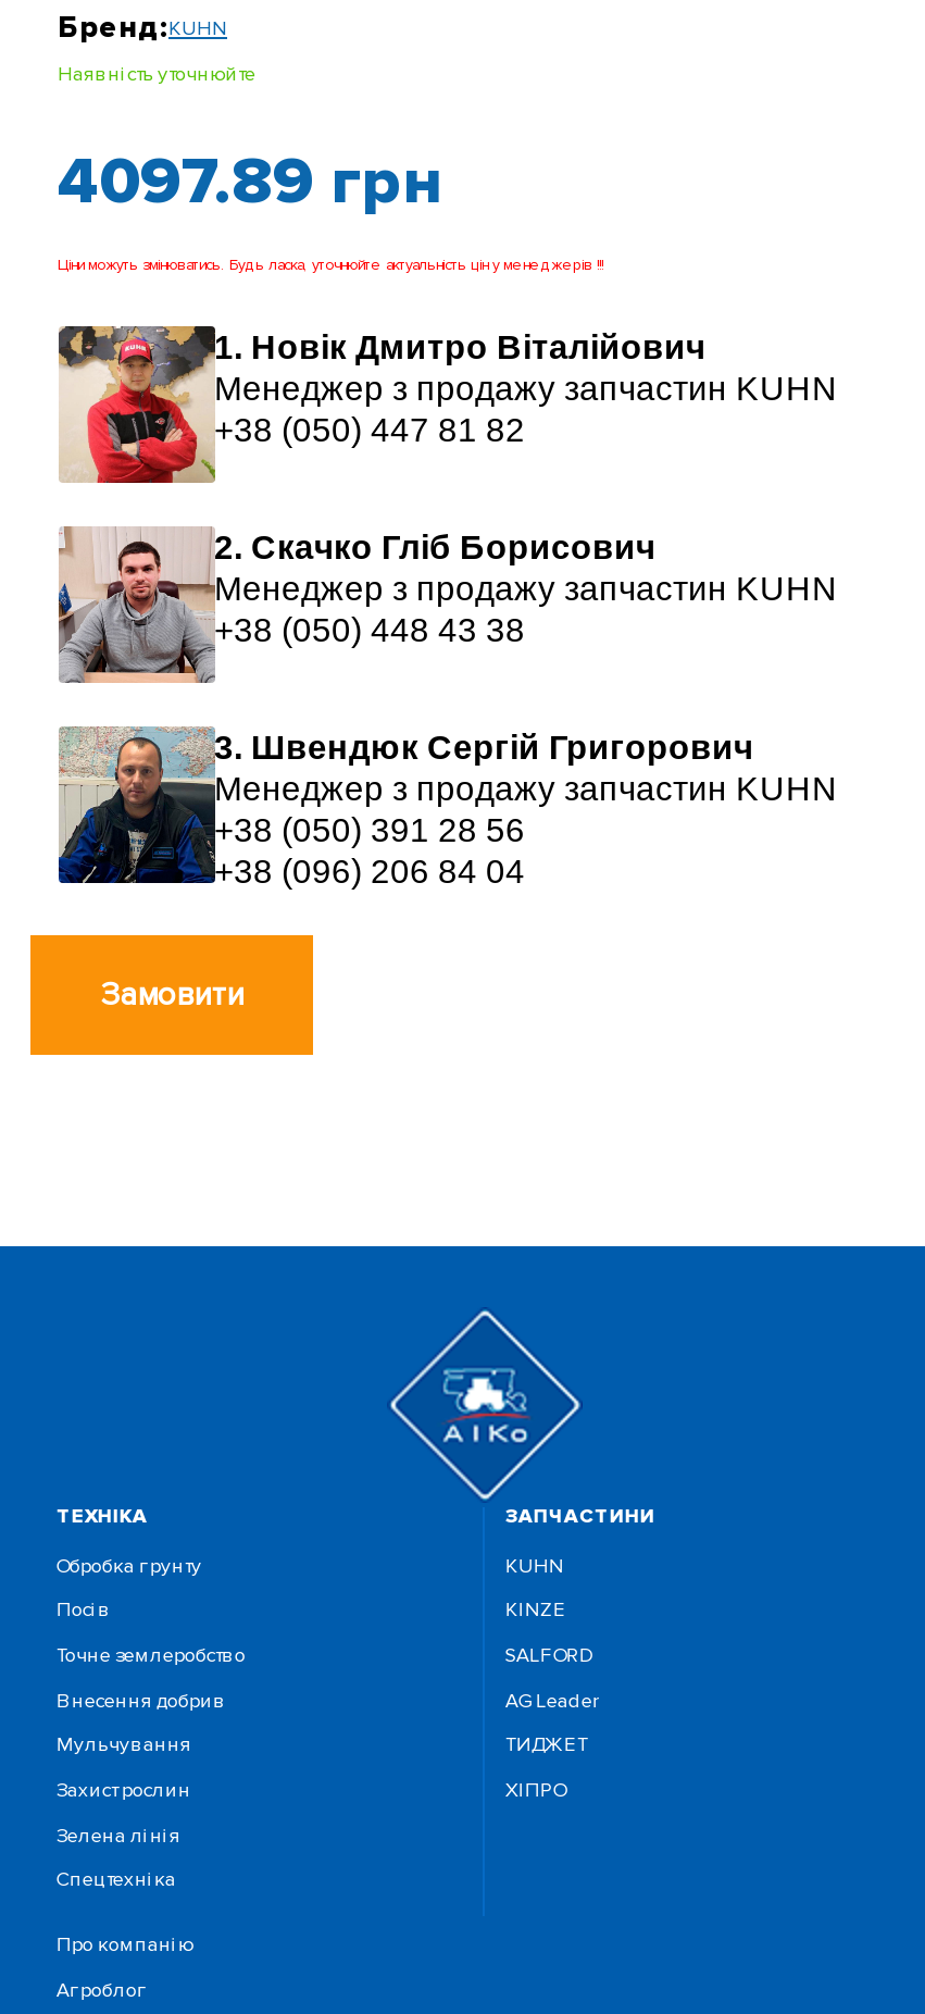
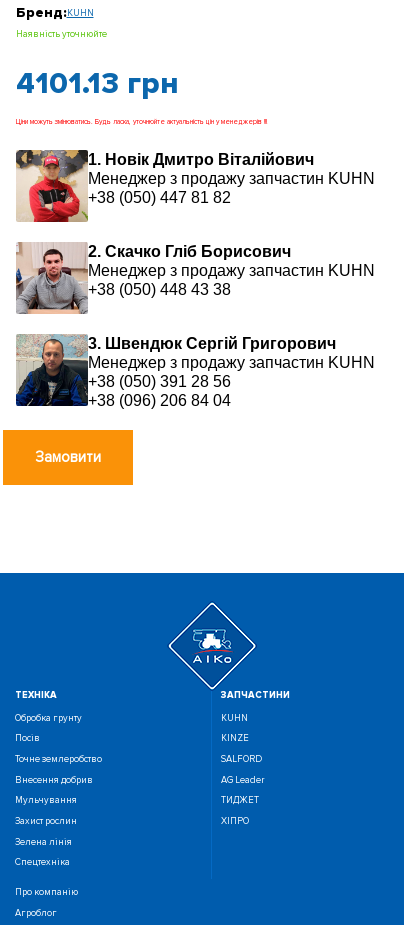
- 4097.89 грн
+ 4101.13 грн
